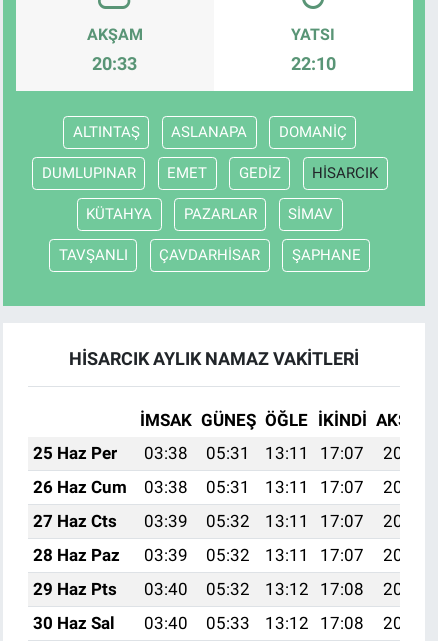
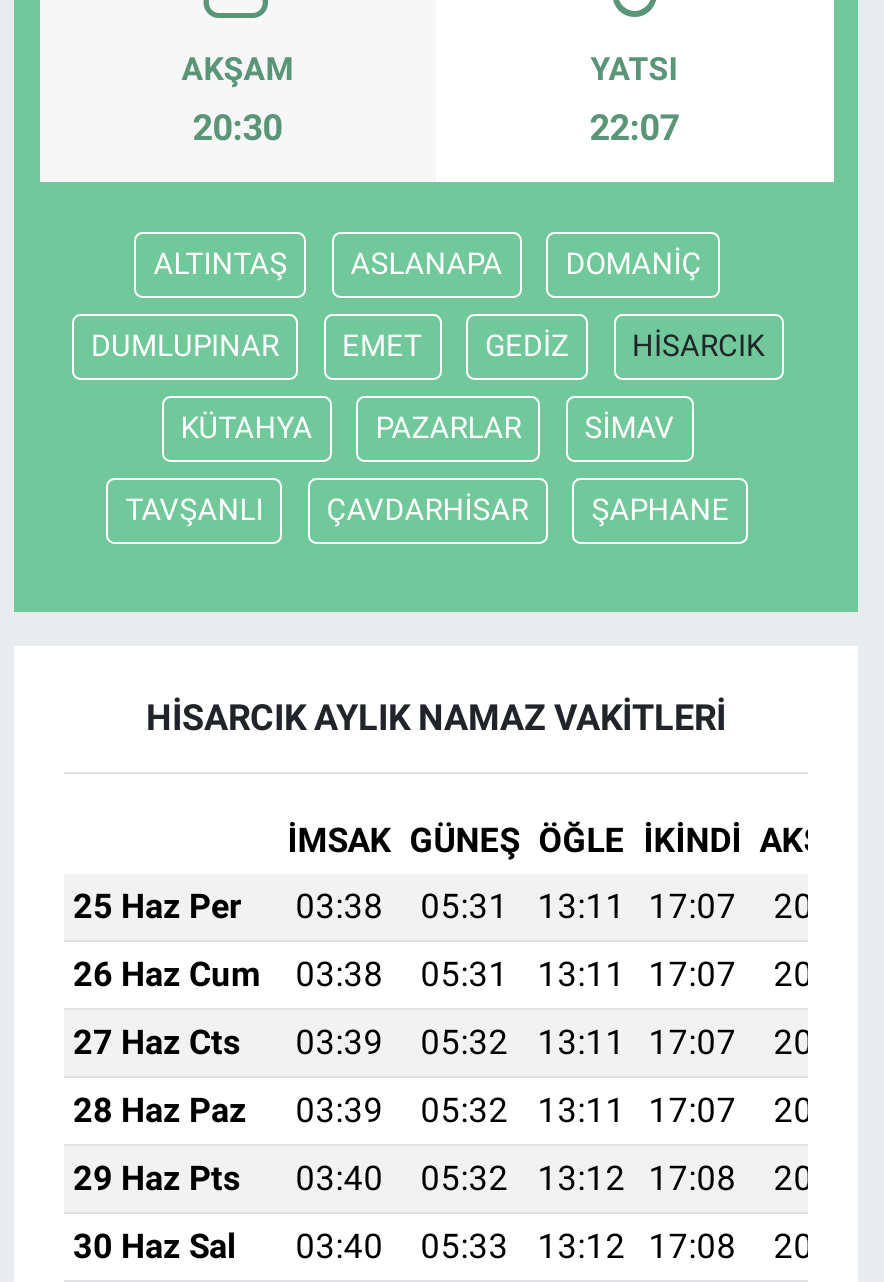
- 20:33
+ 20:30

- 22:10
+ 22:07
